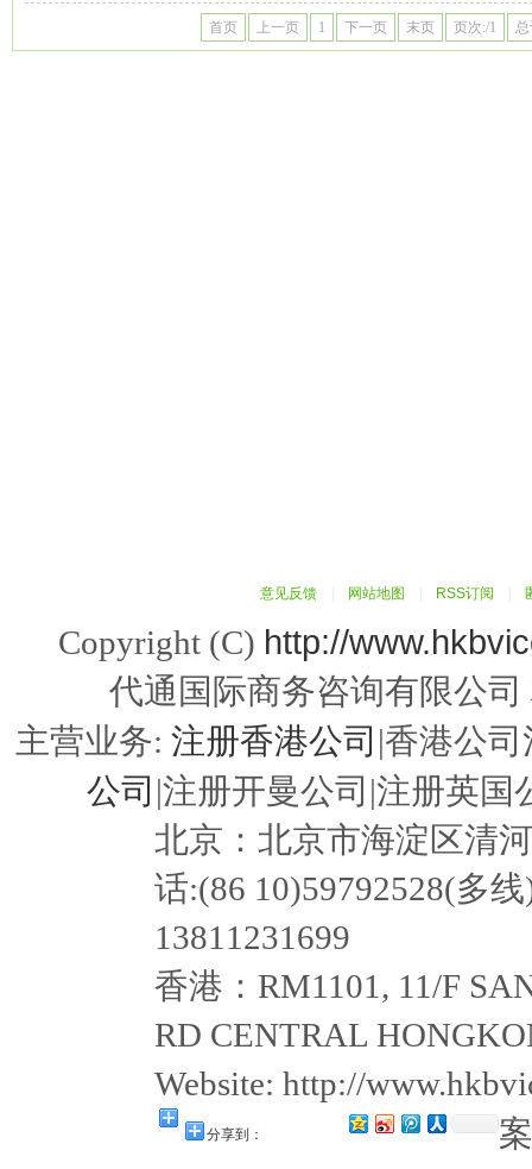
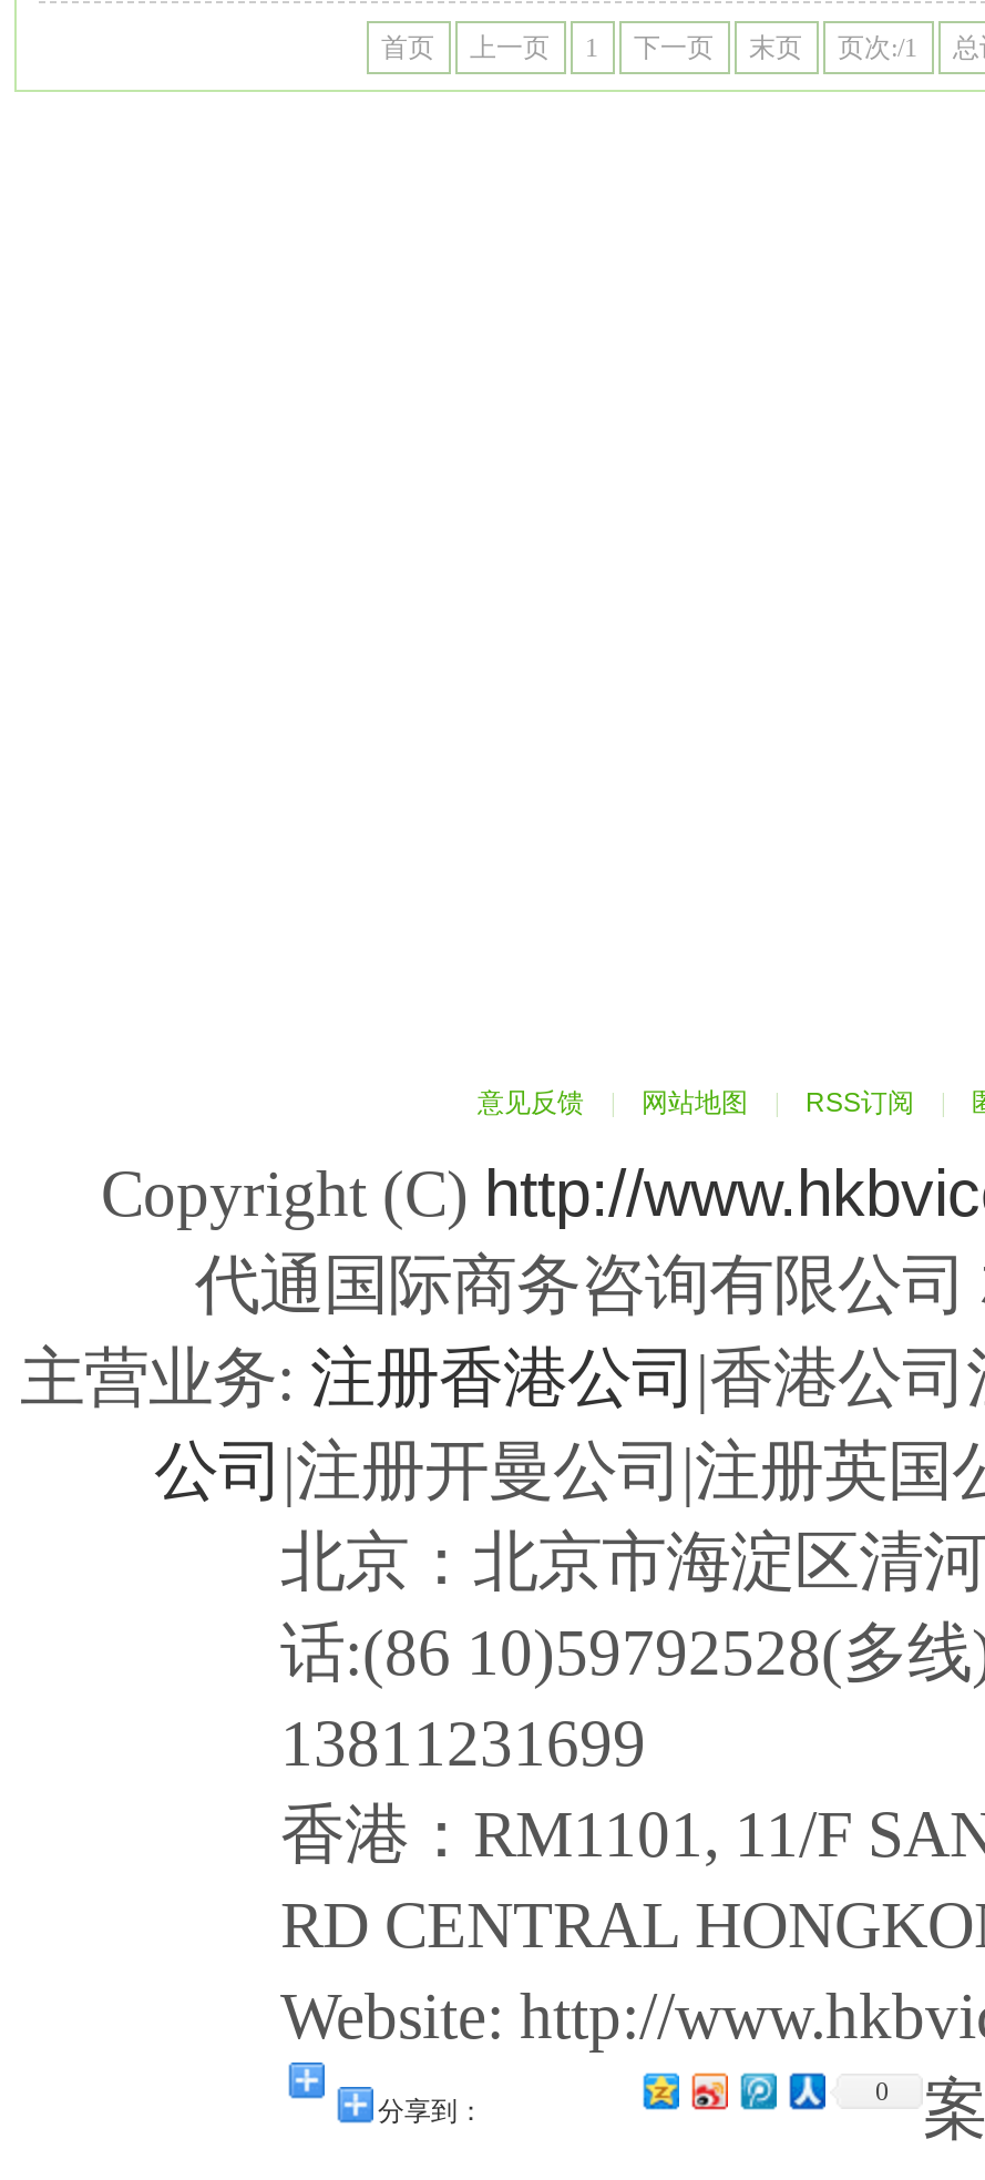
+ 0
